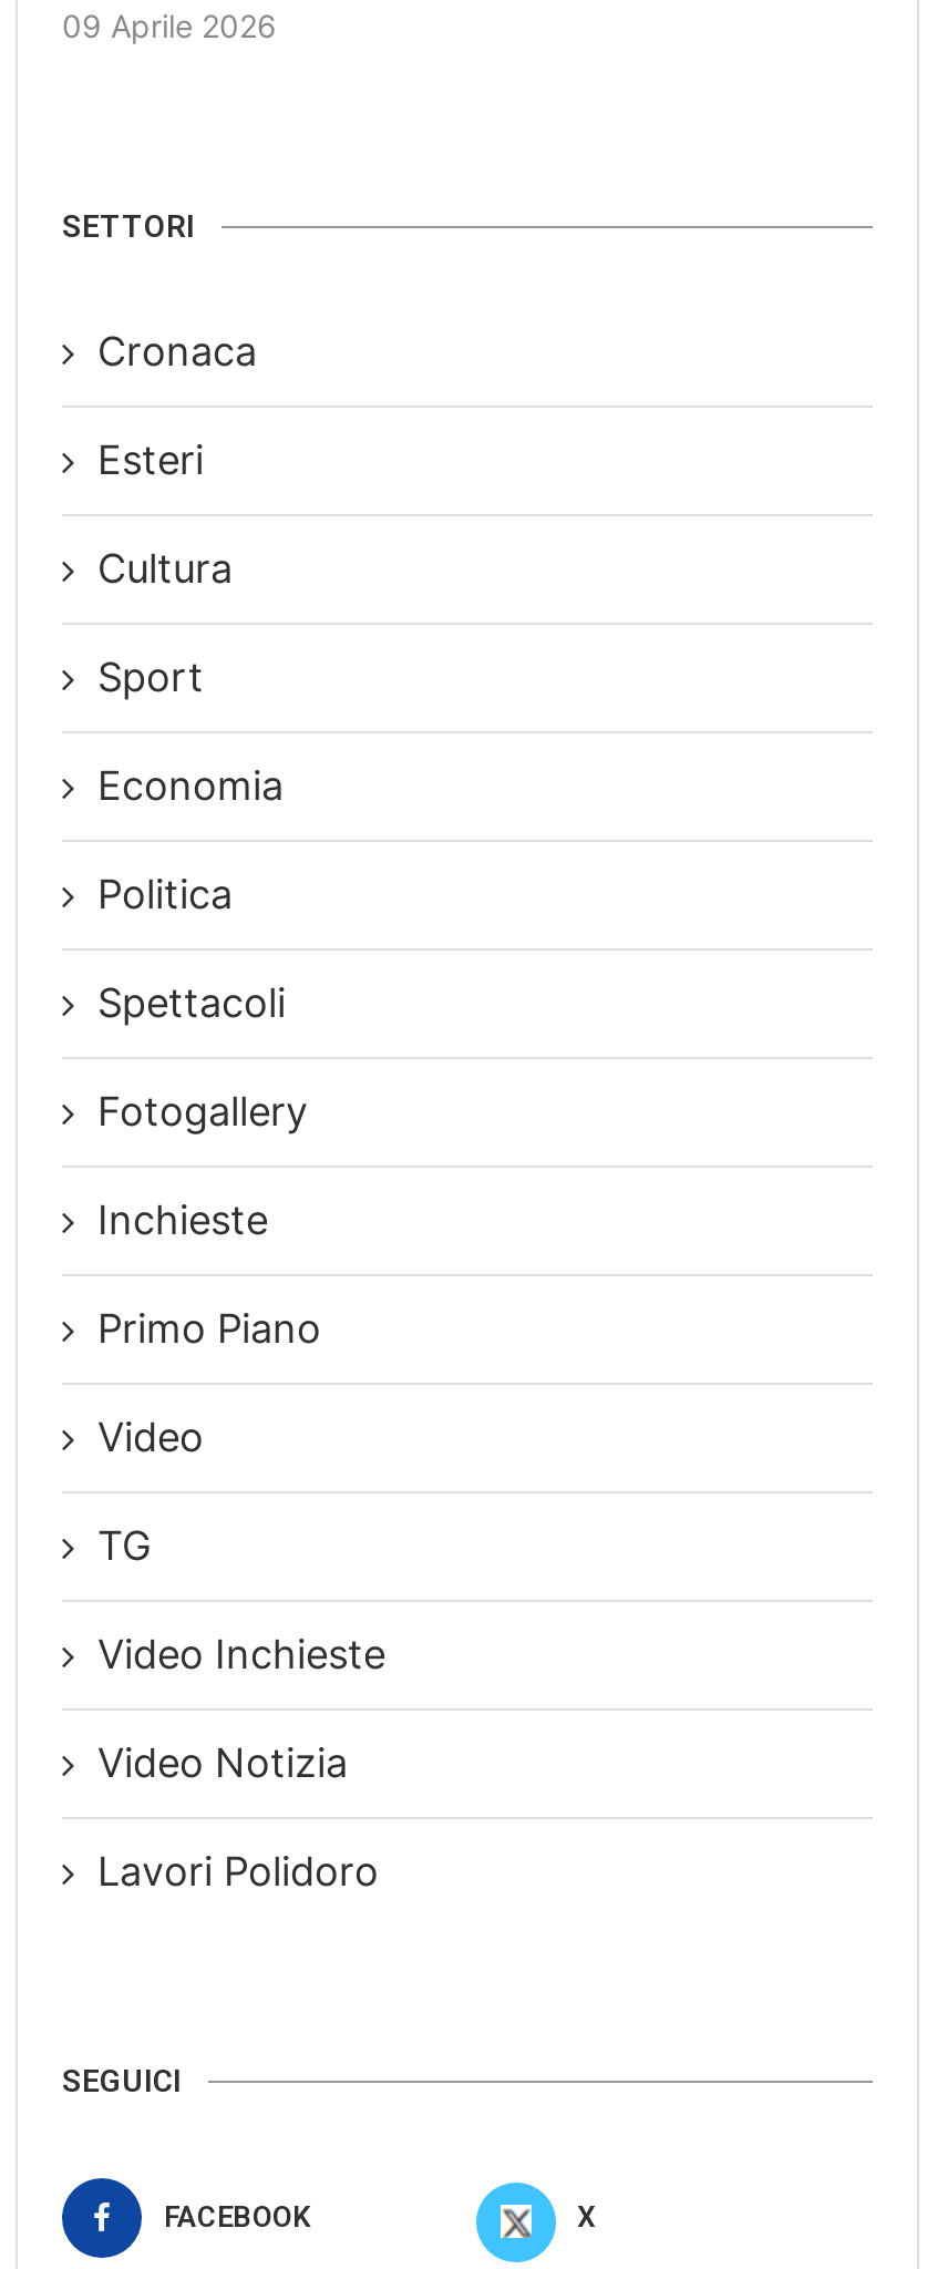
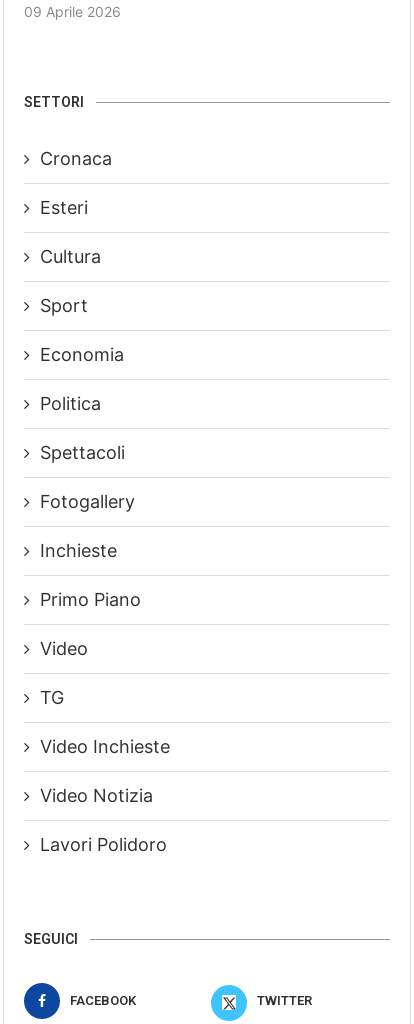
- X
+ TWITTER
